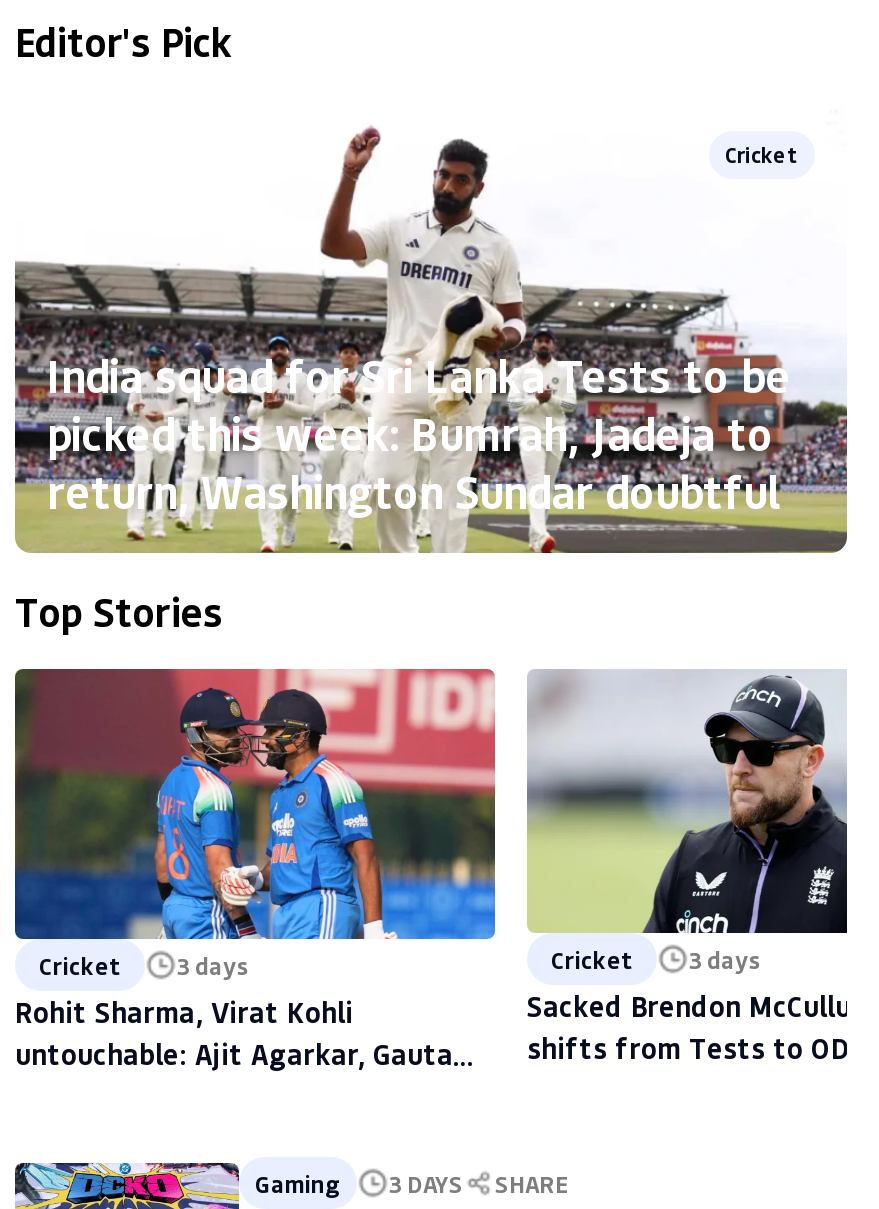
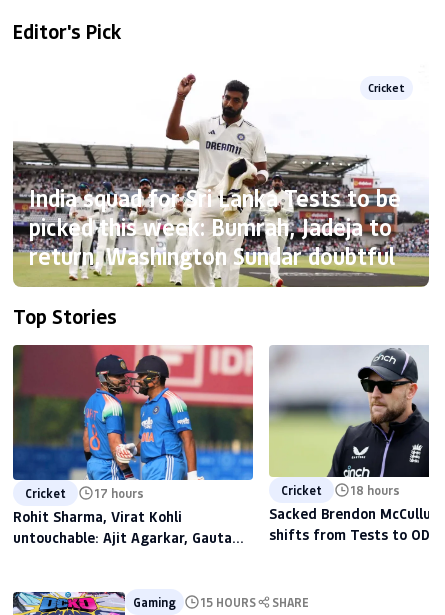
- Cricket 3 days
+ Cricket 17 hours

- Cricket 3 days
+ Cricket 18 hours

- Gaming 3 DAYS SHARE
+ Gaming 15 HOURS SHARE
